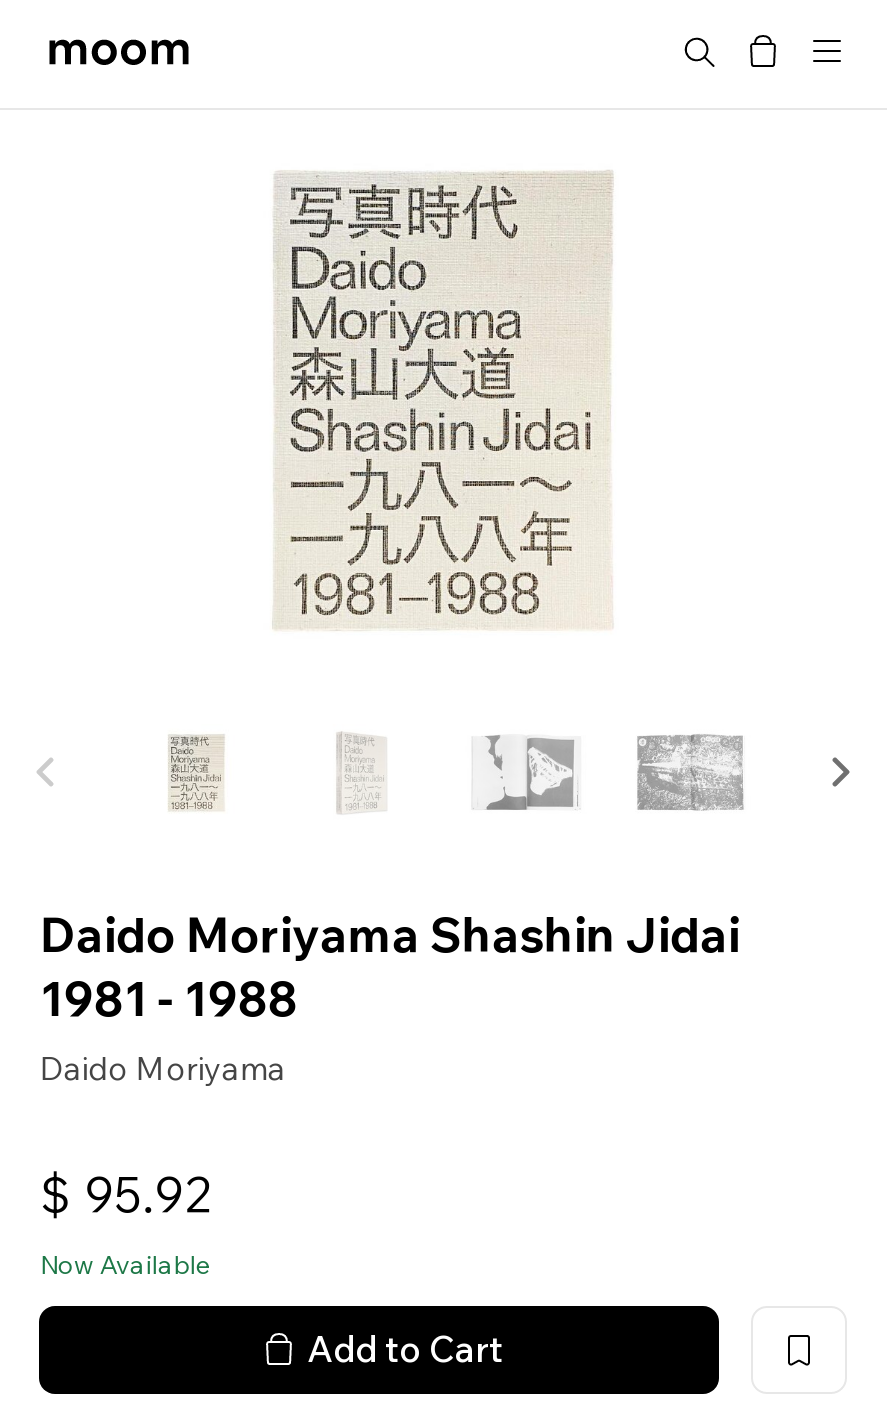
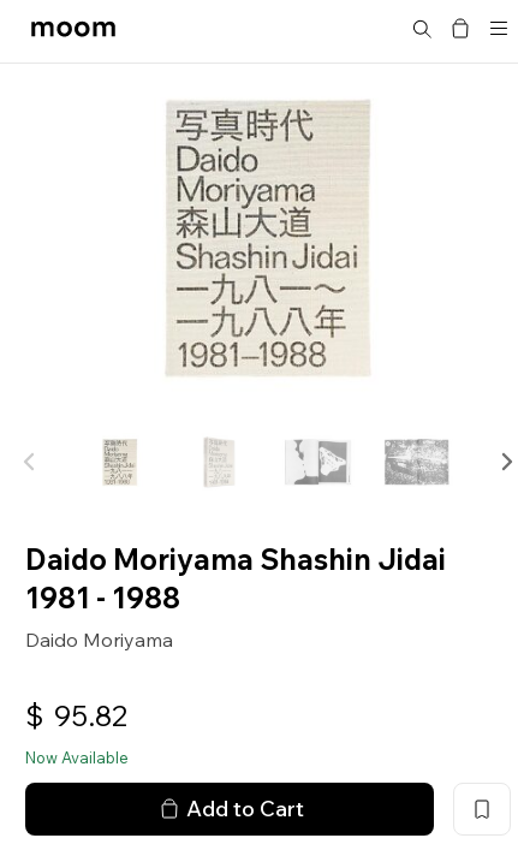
- $ 95.92
+ $ 95.82
